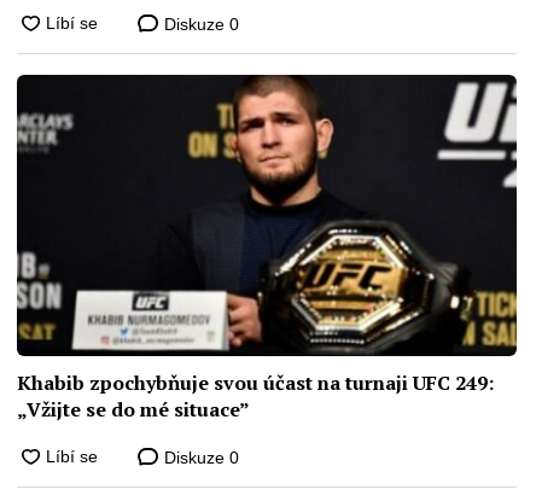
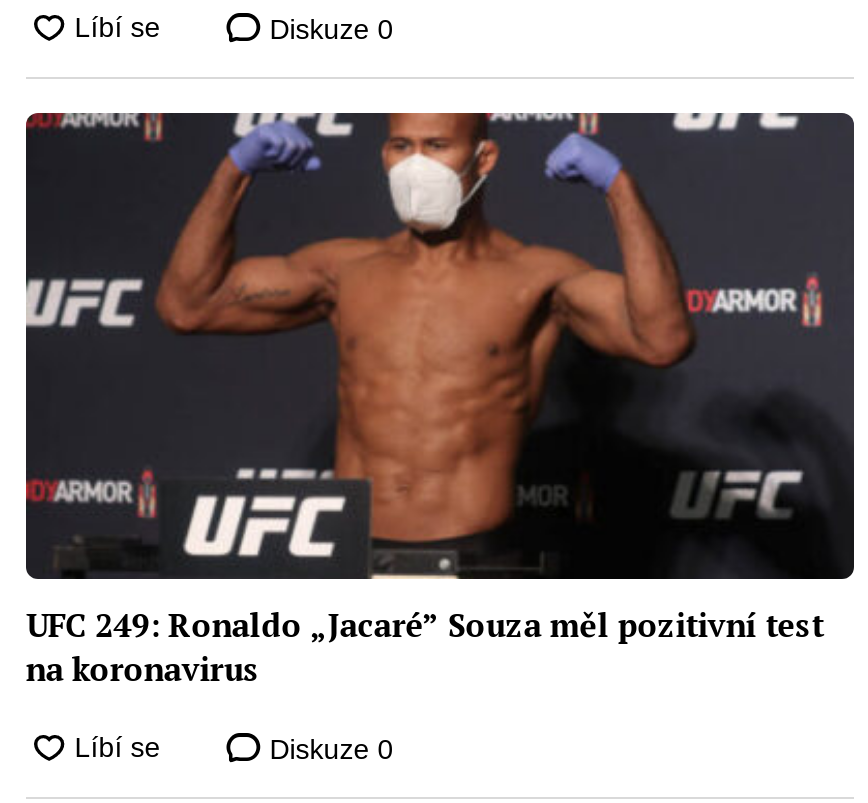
- [image]
- Khabib zpochybňuje svou účast na turnaji UFC 249:
- „Vžijte se do mé situace”
+ [image]
+ UFC 249: Ronaldo „Jacaré” Souza měl pozitivní test
+ na koronavirus
